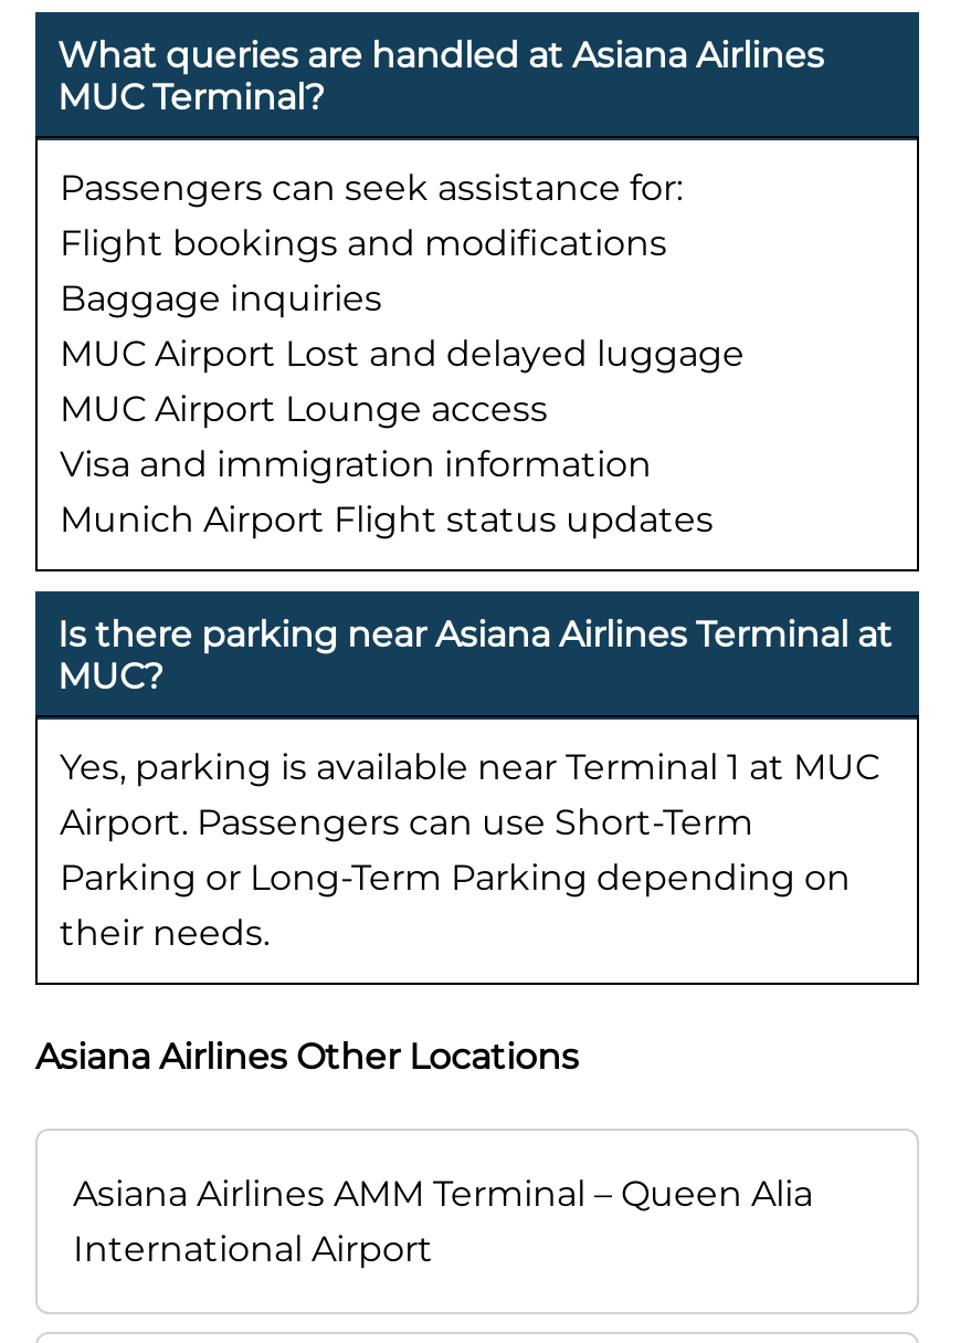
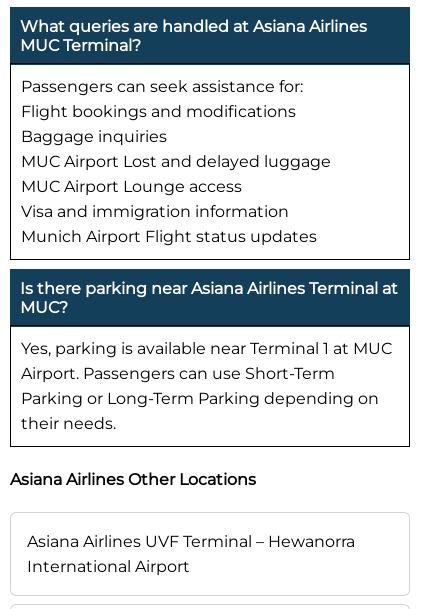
- Asiana Airlines AMM Terminal – Queen Alia
+ Asiana Airlines UVF Terminal – Hewanorra
